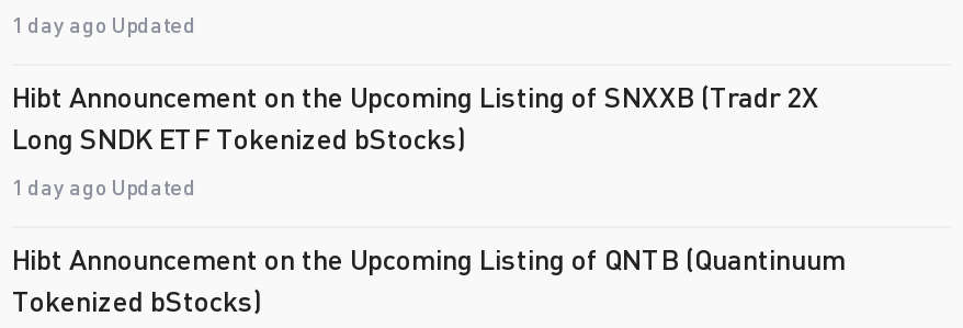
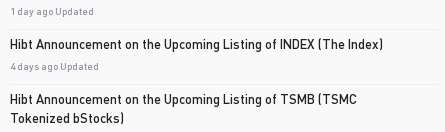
- Hibt Announcement on the Upcoming Listing of SNXXB (Tradr 2X
- Long SNDK ETF Tokenized bStocks)
+ Hibt Announcement on the Upcoming Listing of INDEX (The Index)

- 1 day ago Updated
+ 4 days ago Updated

- Hibt Announcement on the Upcoming Listing of QNTB (Quantinuum
+ Hibt Announcement on the Upcoming Listing of TSMB (TSMC
